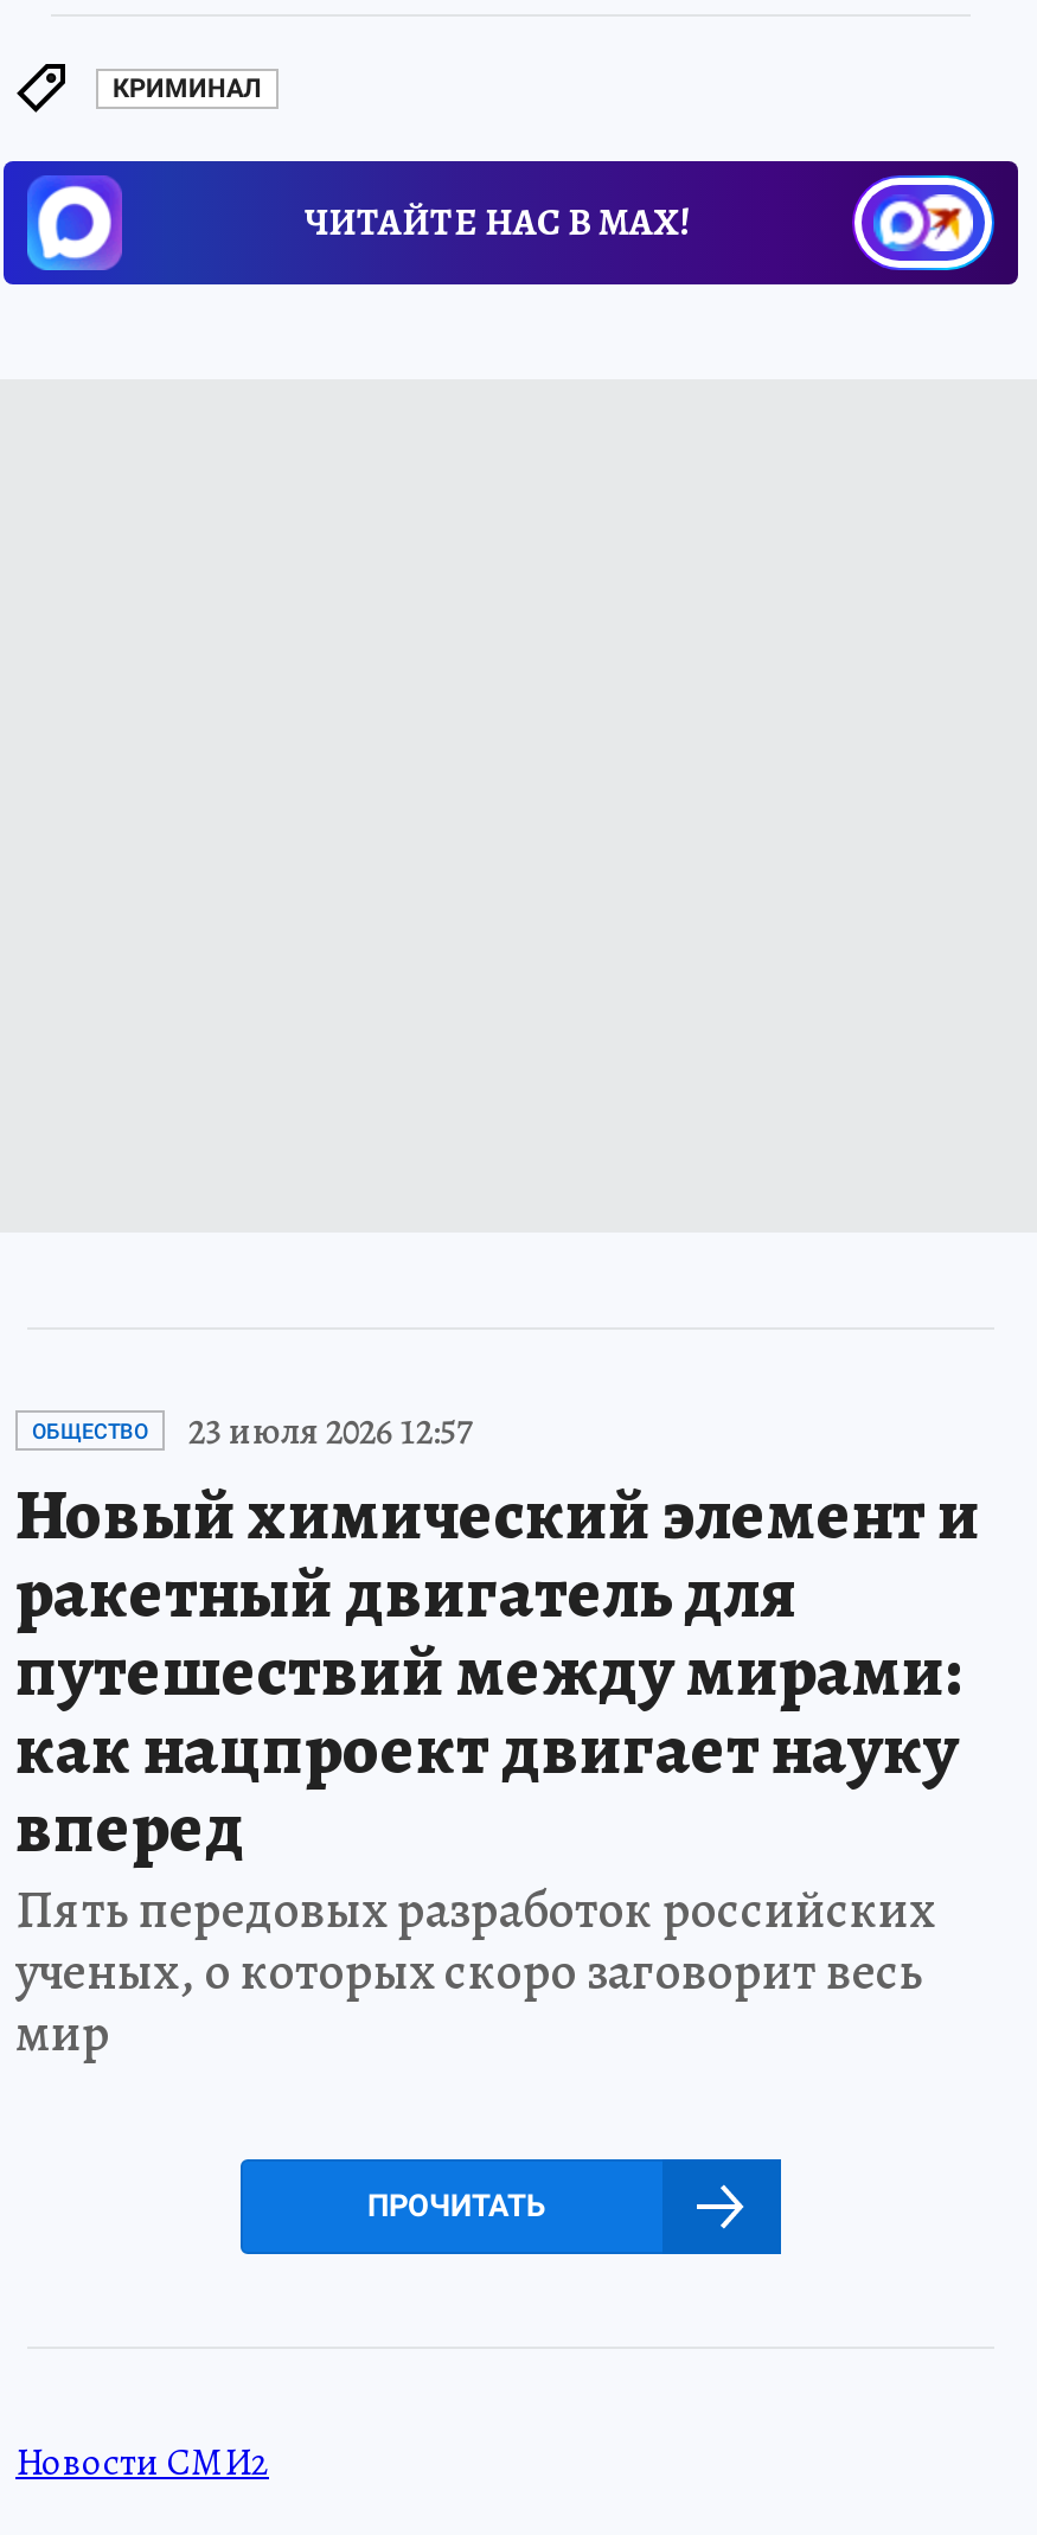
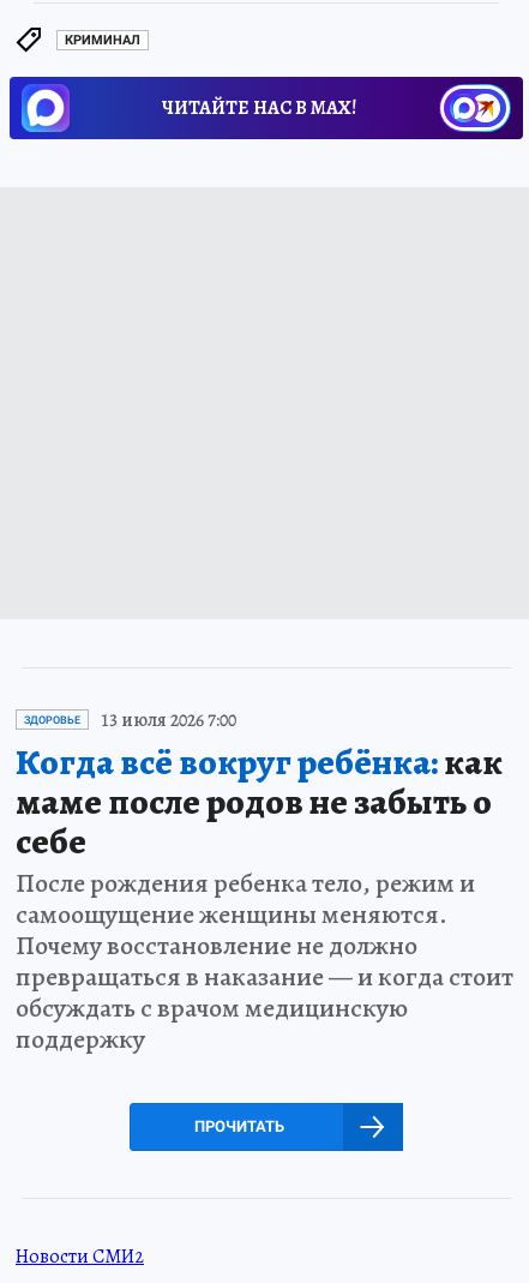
- ОБЩЕСТВО
- 23 июля 2026 12:57
- Новый химический элемент и
- ракетный двигатель для
- путешествий между мирами:
- как нацпроект двигает науку
- вперед
- Пять передовых разработок российских
- ученых, о которых скоро заговорит весь
- мир
+ ЗДОРОВЬЕ
+ 13 июля 2026 7:00
+ Когда всё вокруг ребёнка:как
+ маме после родов не забыть о
+ себе
+ После рождения ребенка тело, режим и
+ самоощущение женщины меняются.
+ Почему восстановление не должно
+ превращаться в наказание — и когда стоит
+ обсуждать с врачом медицинскую
+ поддержку
